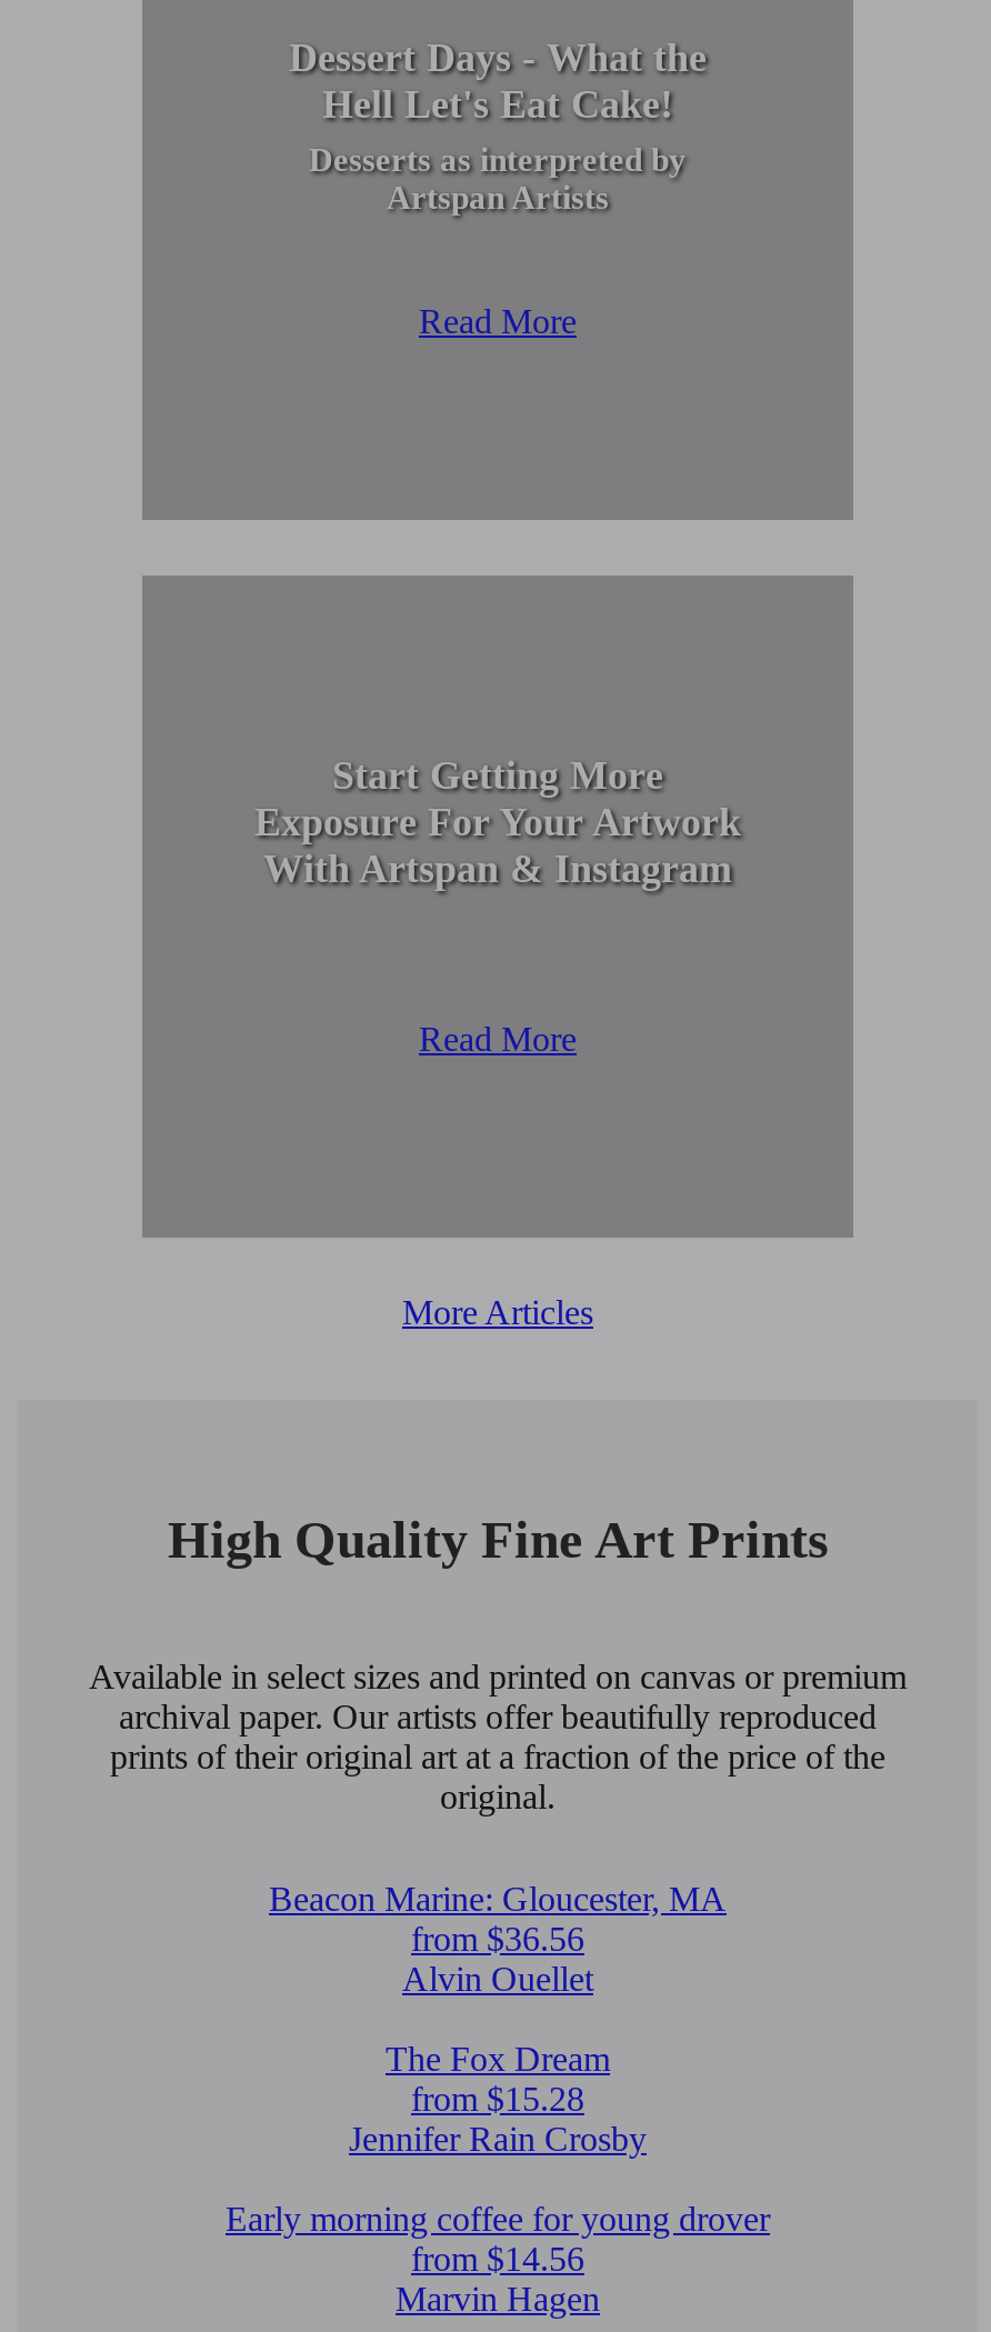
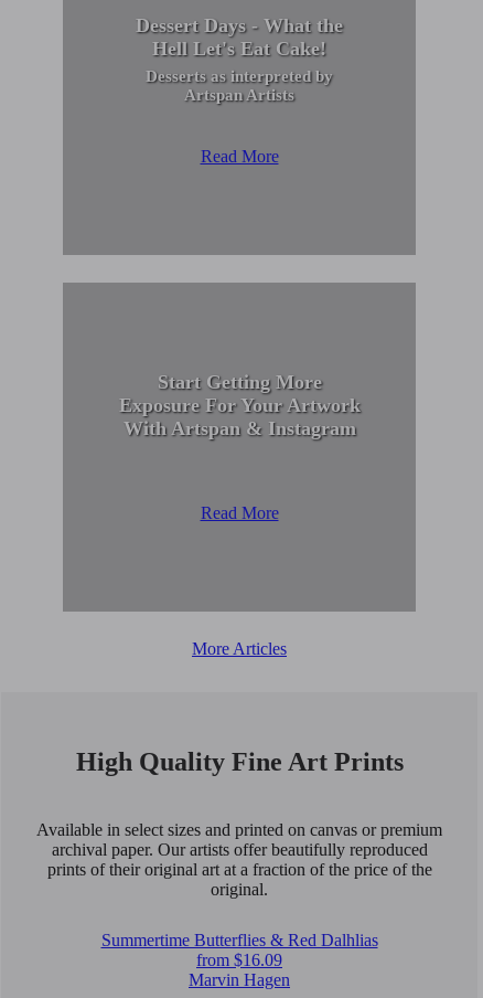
- Beacon Marine: Gloucester, MA
- from $36.56
- Alvin Ouellet
- The Fox Dream
- from $15.28
- Jennifer Rain Crosby
- Early morning coffee for young drover
- from $14.56
+ Summertime Butterflies & Red Dalhlias
+ from $16.09
